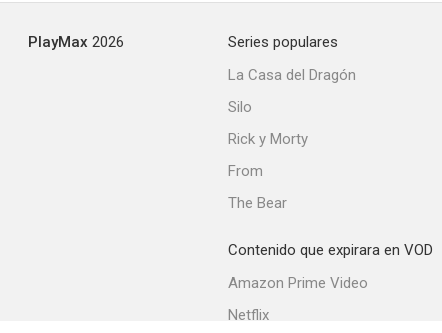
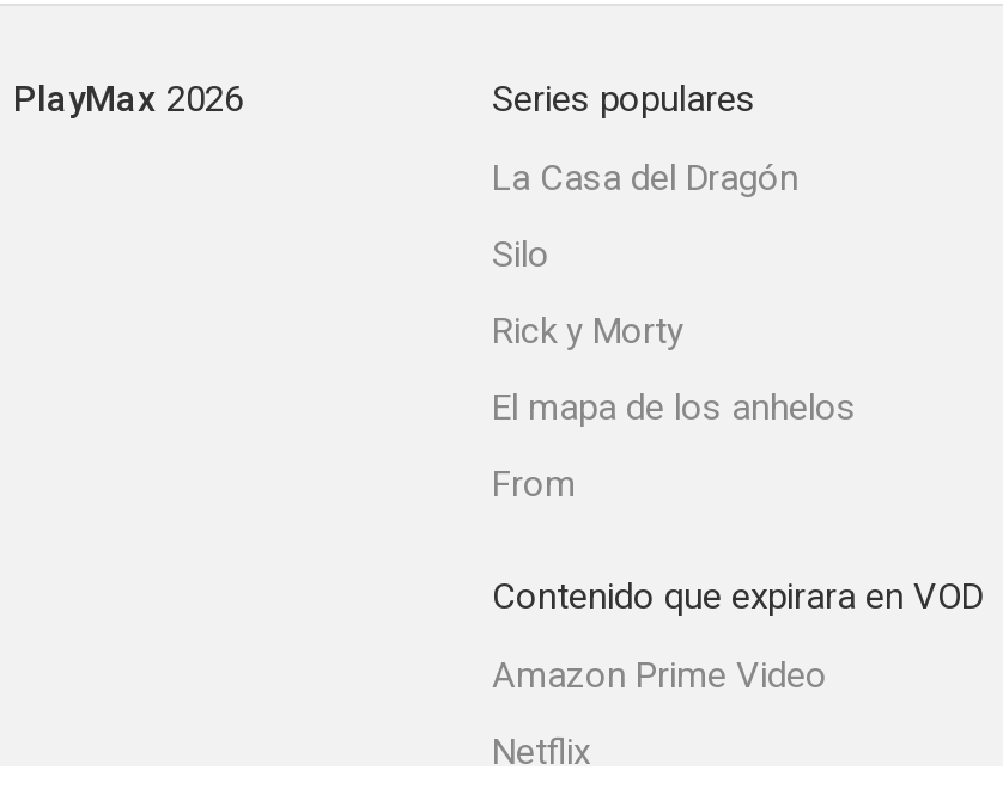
+ El mapa de los anhelos

moved down: From

- The Bear
